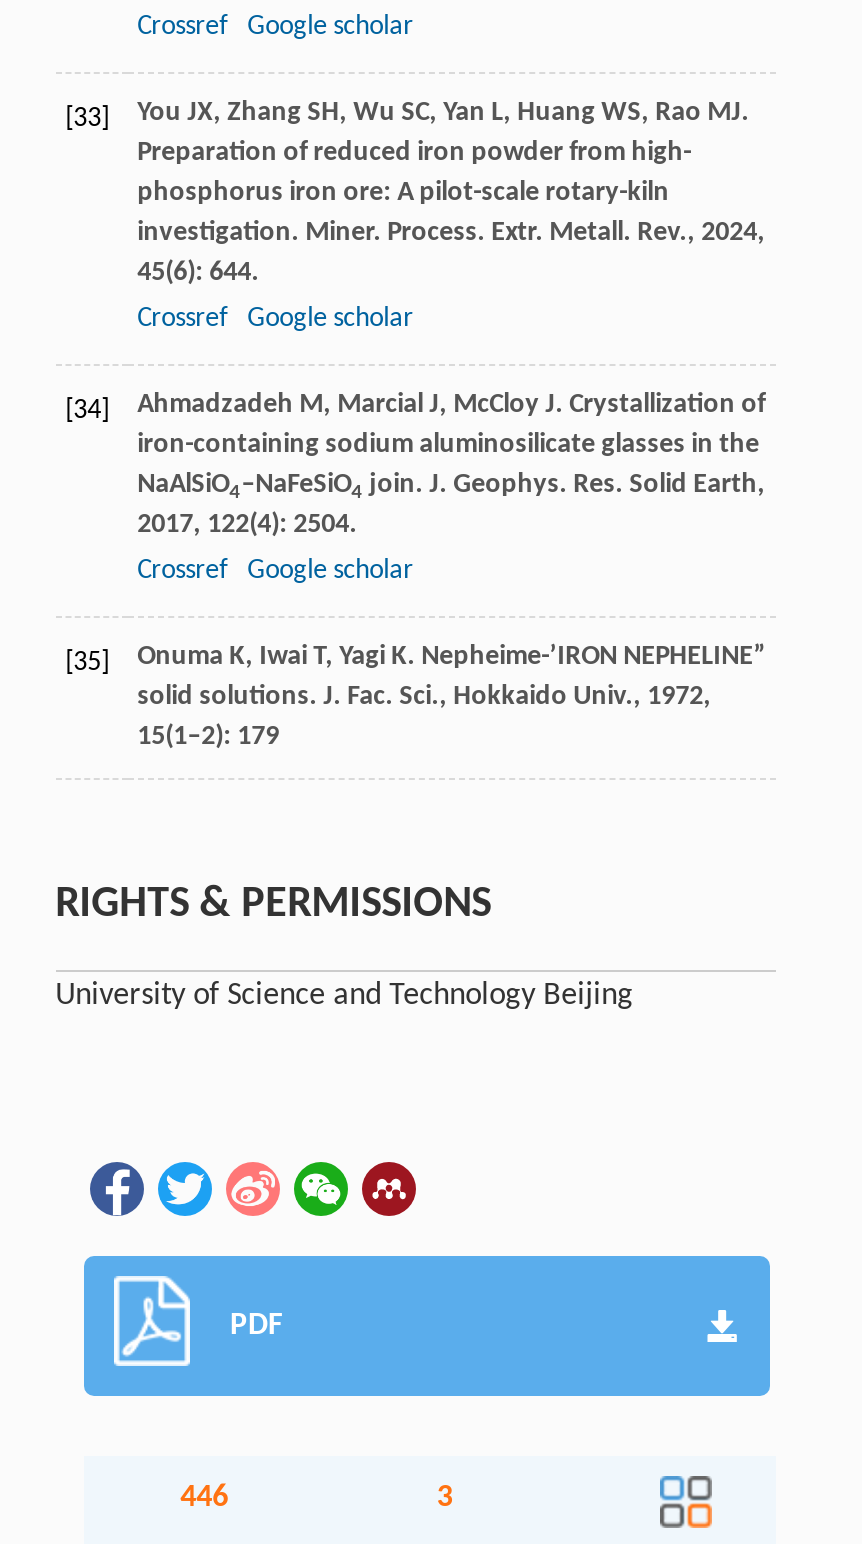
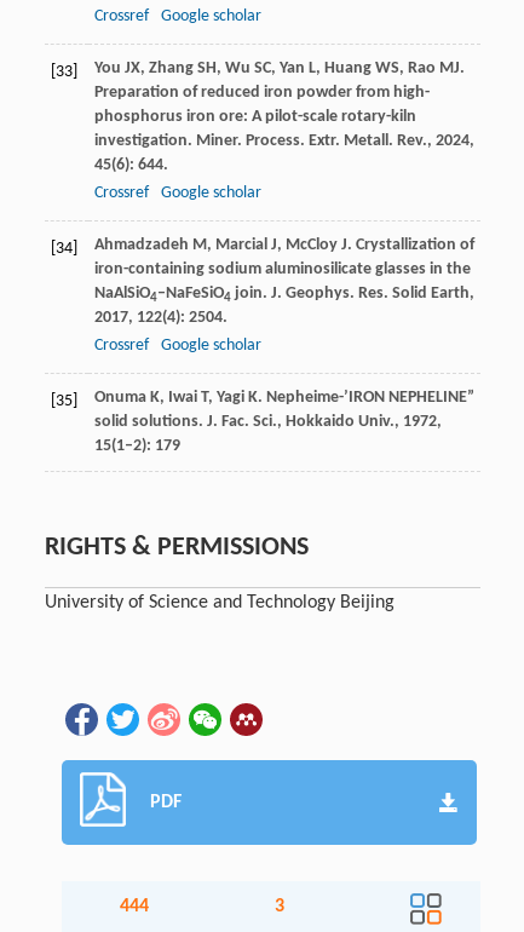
- 446
+ 444
